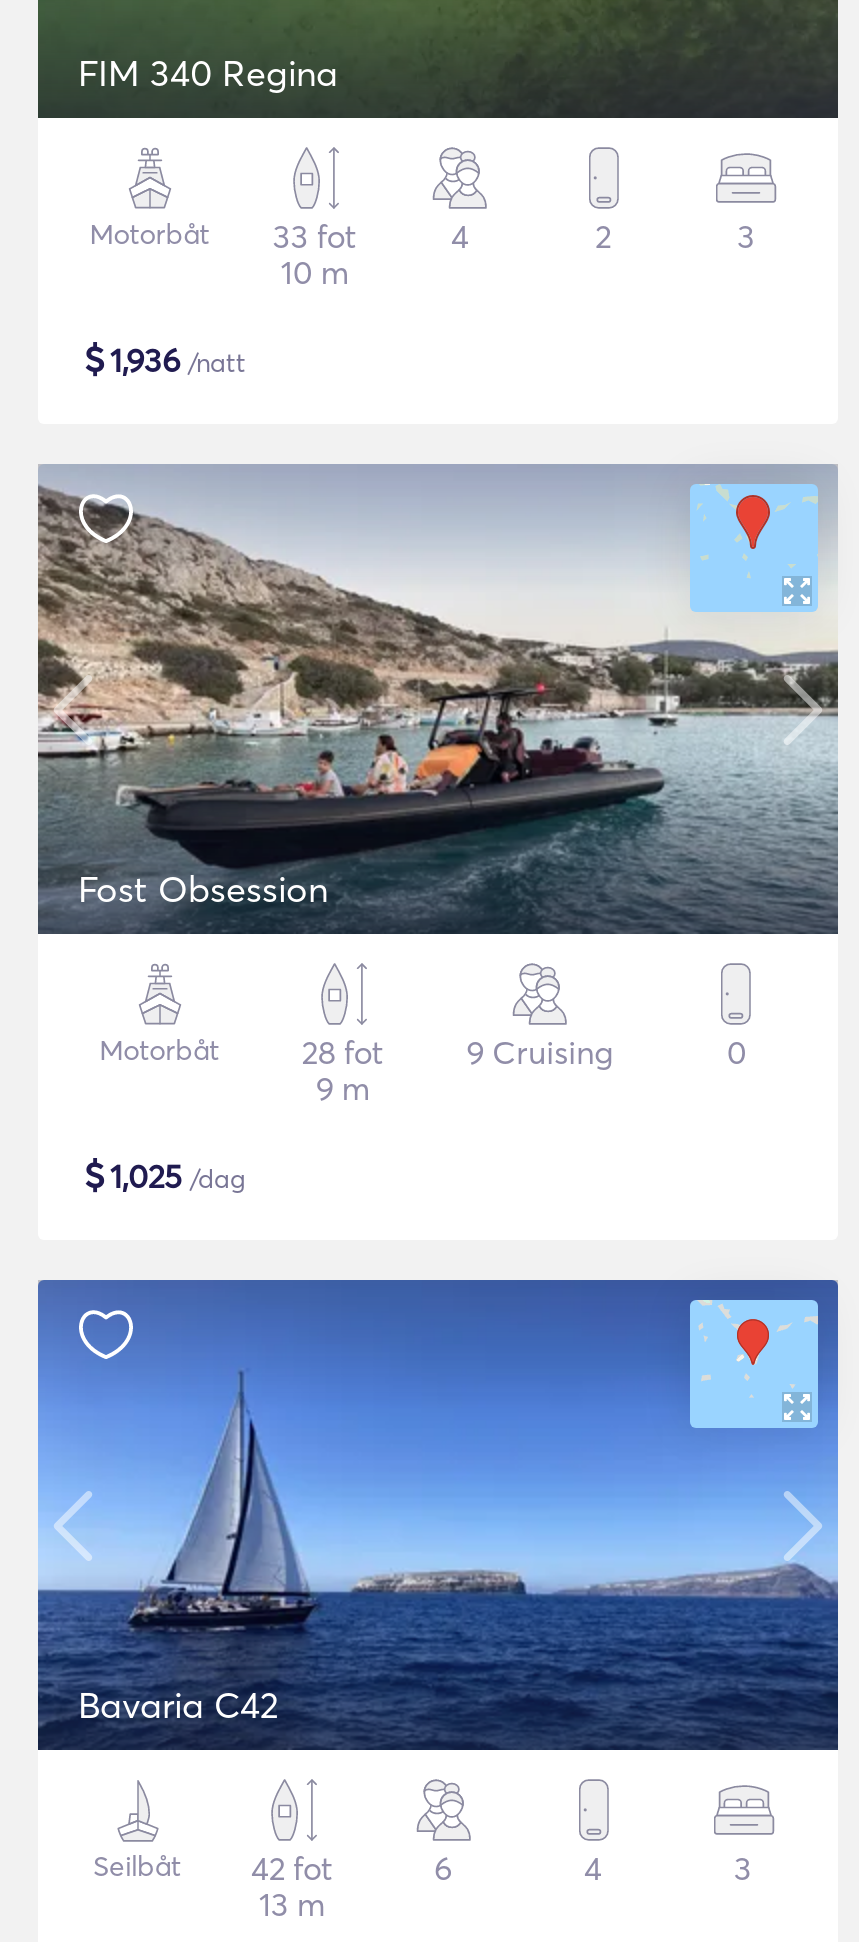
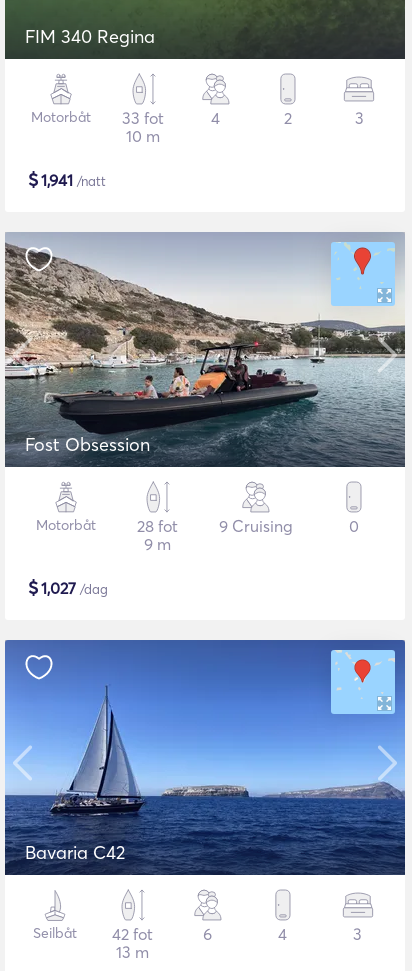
- $1,936 /natt
+ $1,941 /natt

- $1,025 /dag
+ $1,027 /dag
